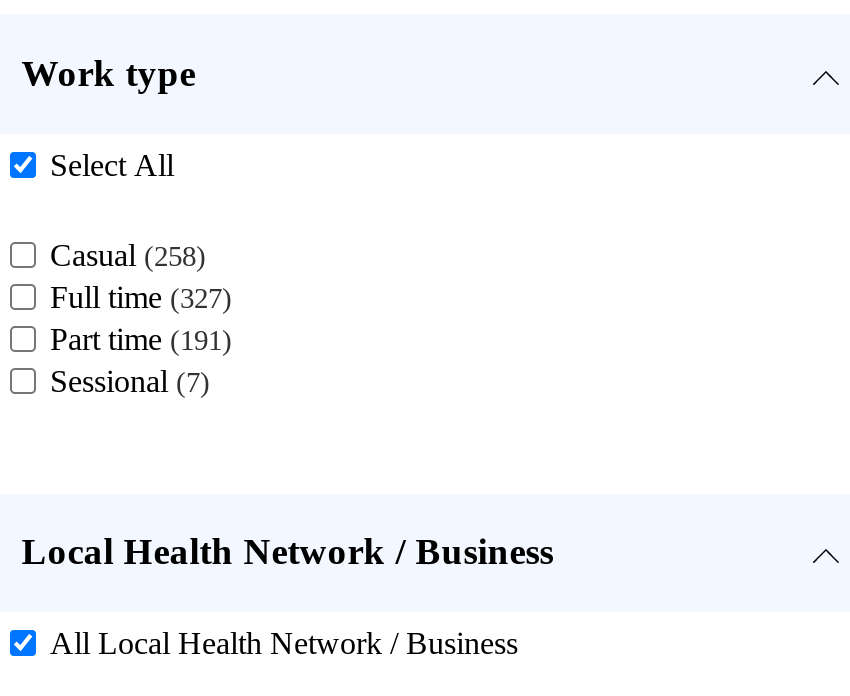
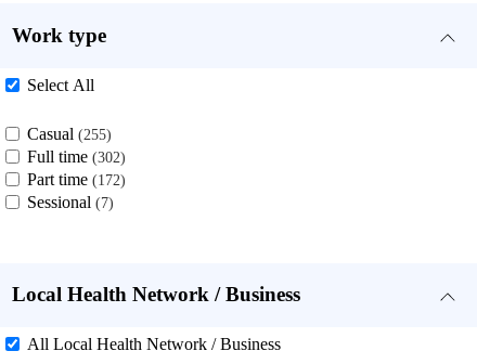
- Casual 258
+ Casual 255

- Full time 327
+ Full time 302

- Part time 191
+ Part time 172
